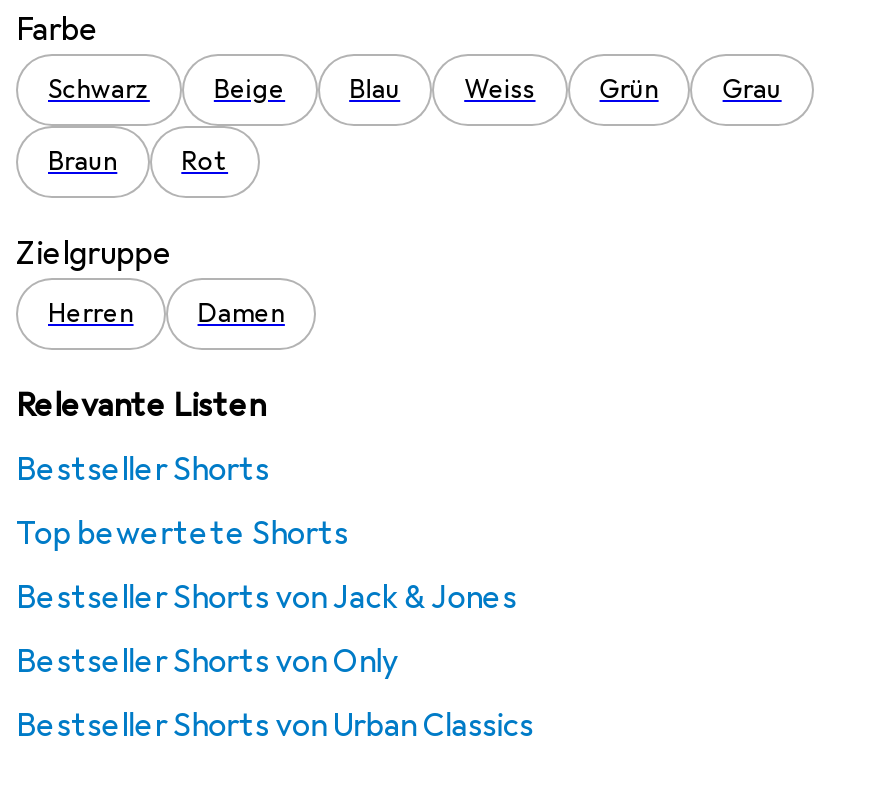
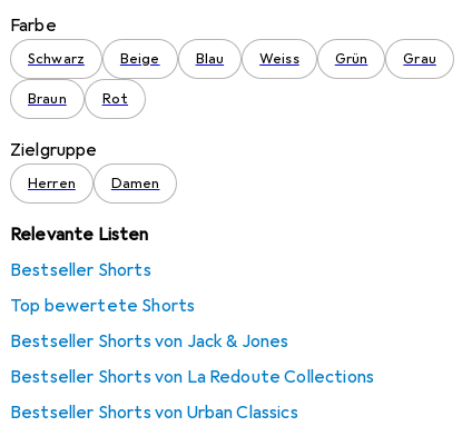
- Bestseller Shorts von Only
+ Bestseller Shorts von La Redoute Collections
